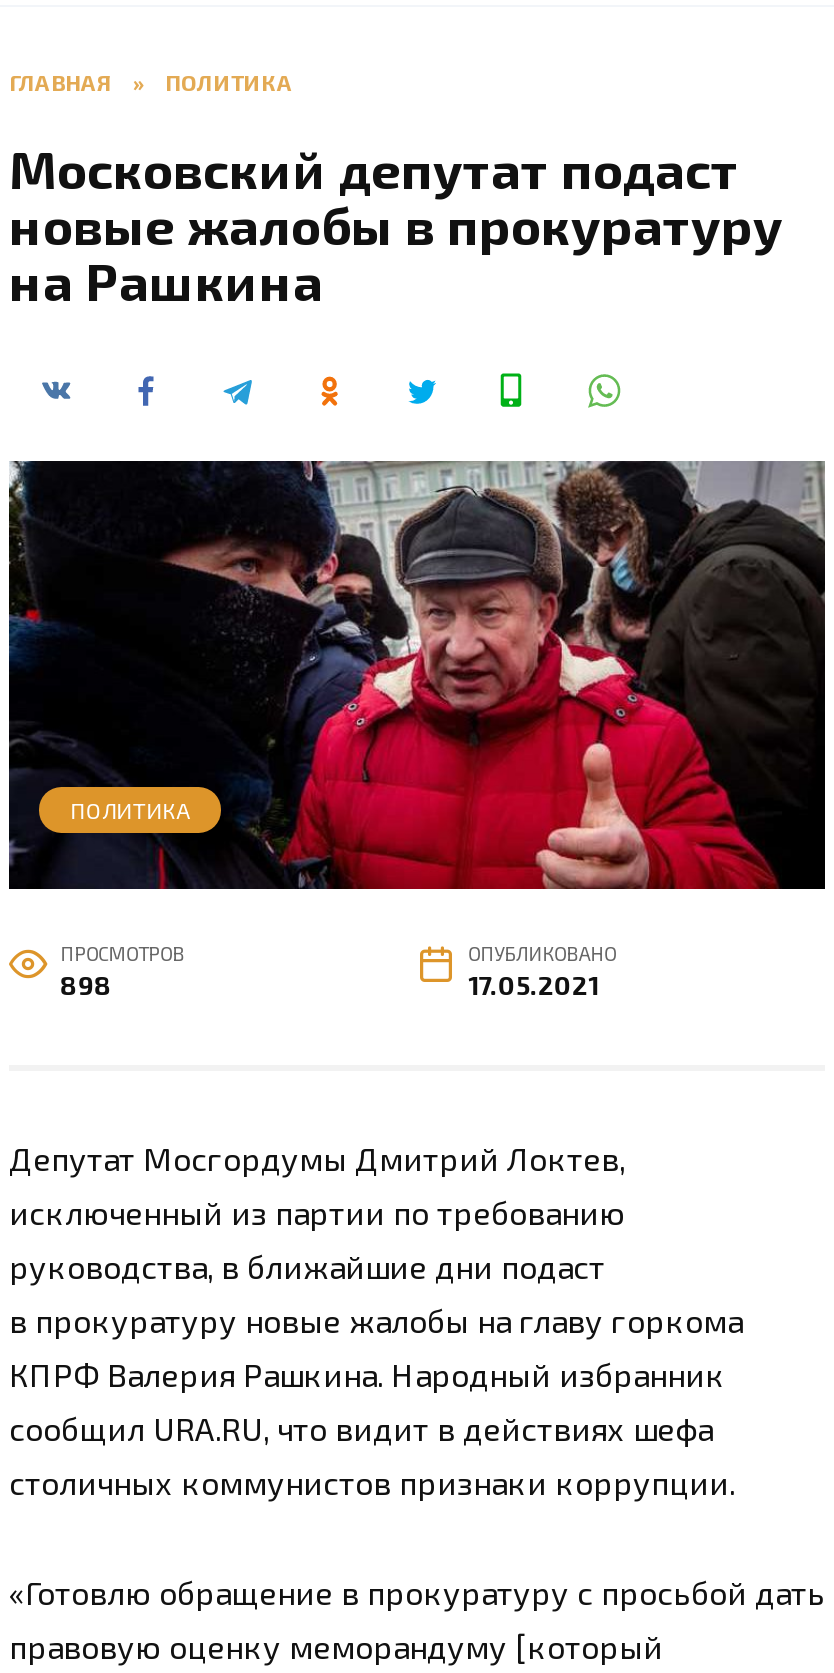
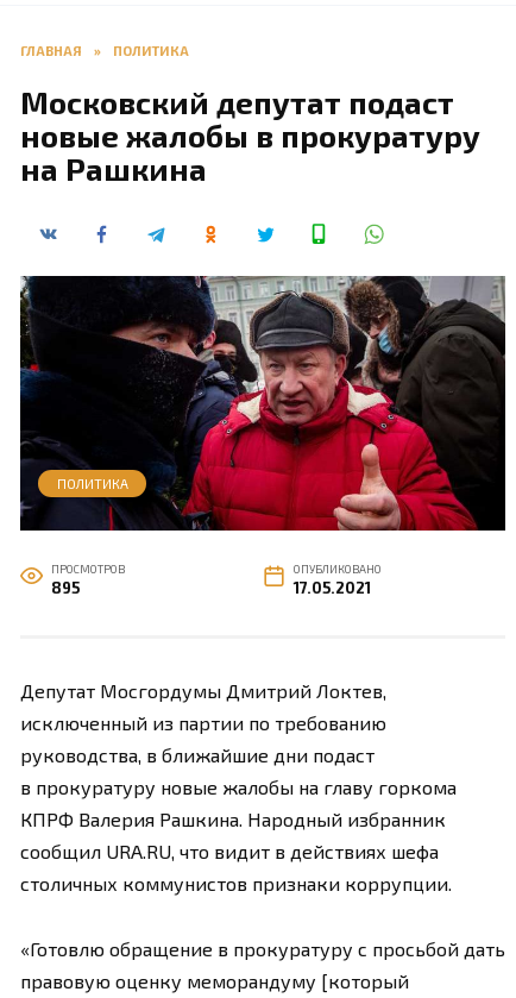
- 898
+ 895
